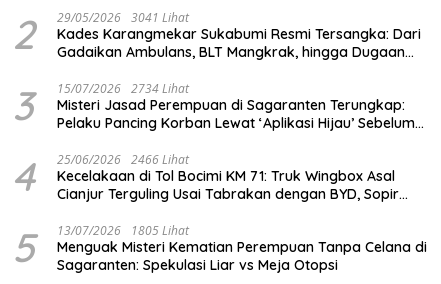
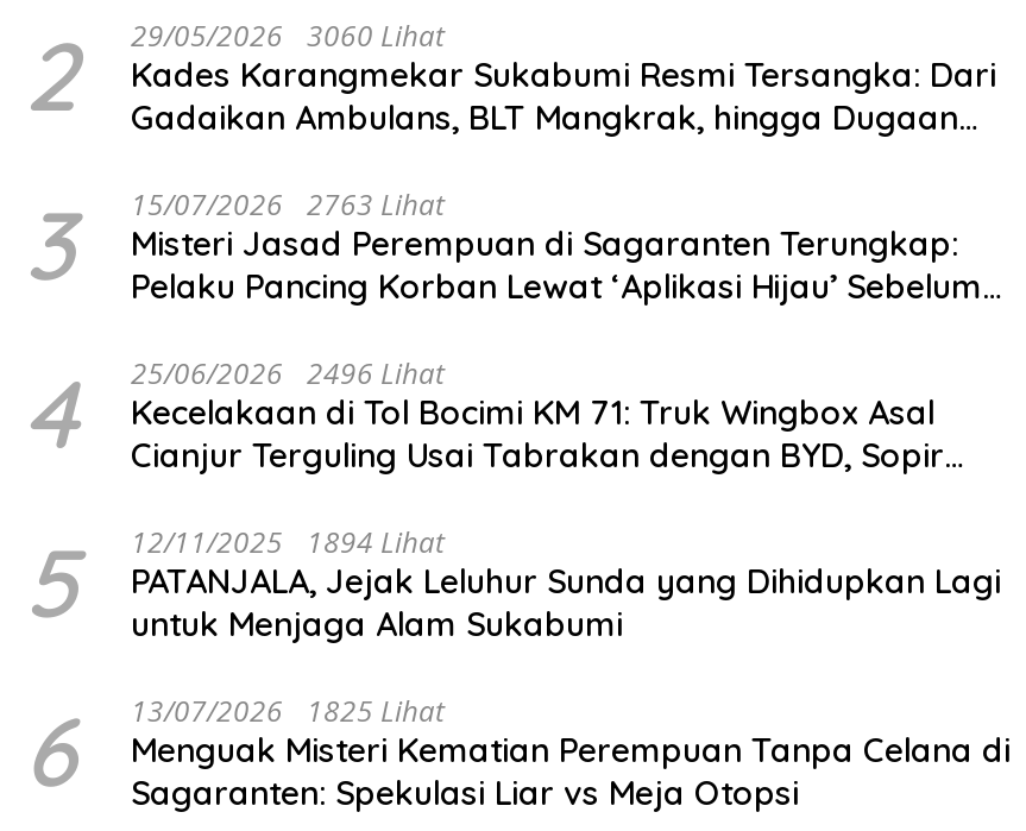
- 2 29/05/2026 3041 Lihat Kades Karangmekar Sukabumi Resmi Tersangka: Dari Gadaikan Ambulans, BLT Mangkrak, hingga Dugaan
+ 2 29/05/2026 3060 Lihat Kades Karangmekar Sukabumi Resmi Tersangka: Dari Gadaikan Ambulans, BLT Mangkrak, hingga Dugaan

- 3 15/07/2026 2734 Lihat Misteri Jasad Perempuan di Sagaranten Terungkap: Pelaku Pancing Korban Lewat ‘Aplikasi Hijau’ Sebelum
+ 3 15/07/2026 2763 Lihat Misteri Jasad Perempuan di Sagaranten Terungkap: Pelaku Pancing Korban Lewat ‘Aplikasi Hijau’ Sebelum

- 4 25/06/2026 2466 Lihat Kecelakaan di Tol Bocimi KM 71: Truk Wingbox Asal Cianjur Terguling Usai Tabrakan dengan BYD, Sopir
+ 4 25/06/2026 2496 Lihat Kecelakaan di Tol Bocimi KM 71: Truk Wingbox Asal Cianjur Terguling Usai Tabrakan dengan BYD, Sopir

- 13/07/2026 1805 Lihat
+ 12/11/2025 1894 Lihat
+ PATANJALA, Jejak Leluhur Sunda yang Dihidupkan Lagi
+ untuk Menjaga Alam Sukabumi
+ 6
+ 13/07/2026 1825 Lihat
